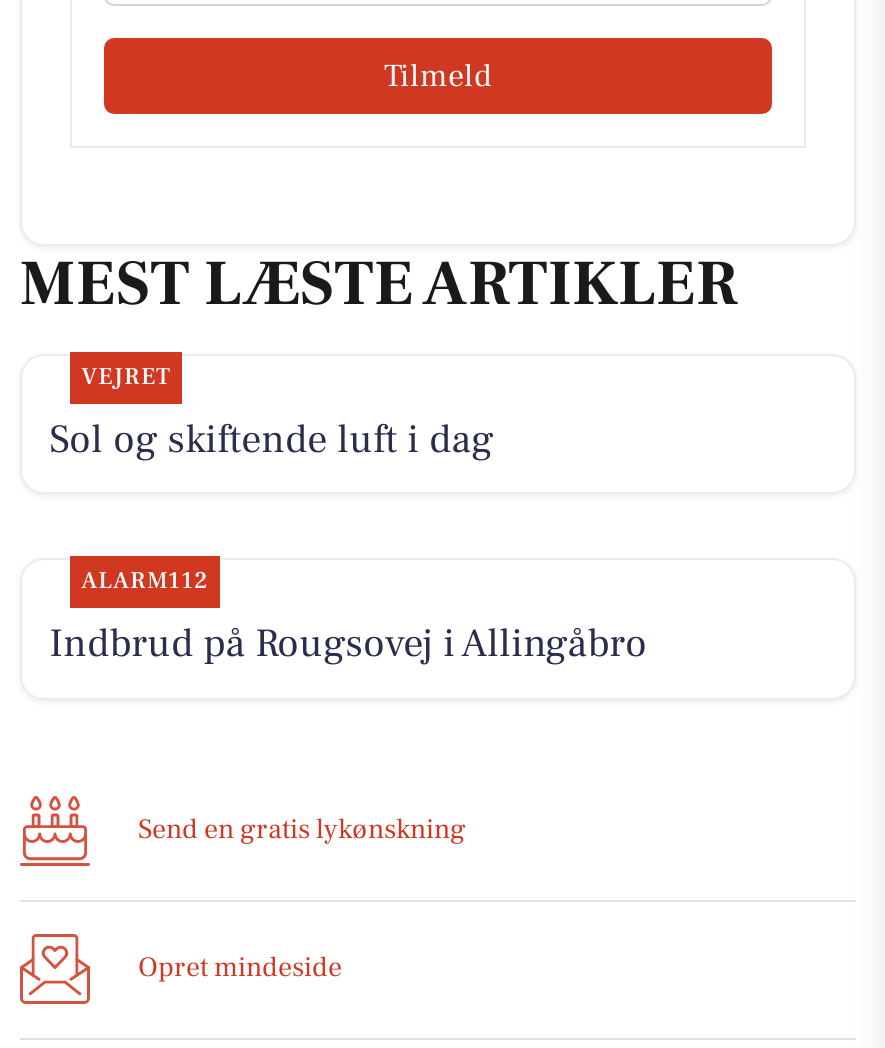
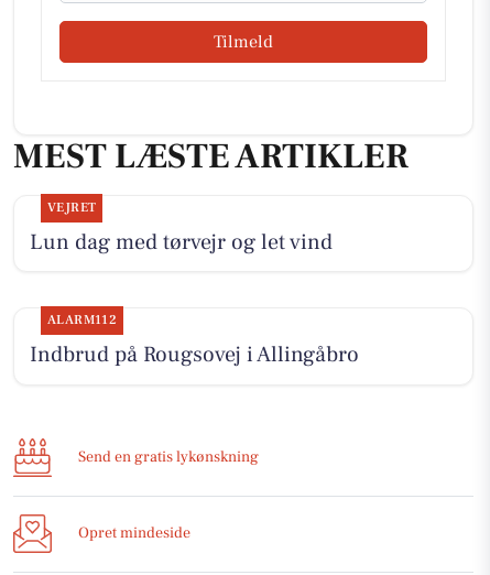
- Sol og skiftende luft i dag
+ Lun dag med tørvejr og let vind
